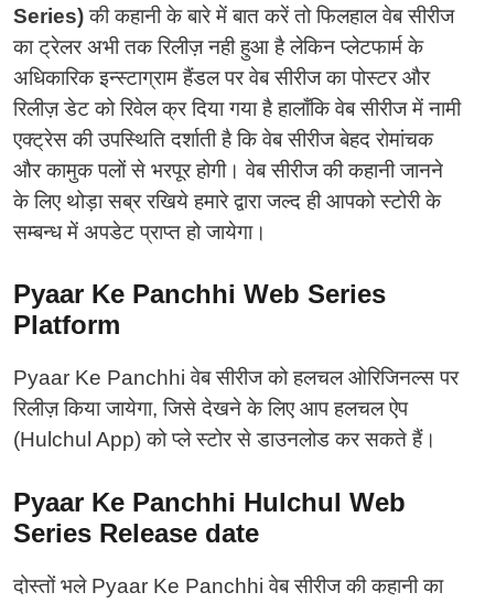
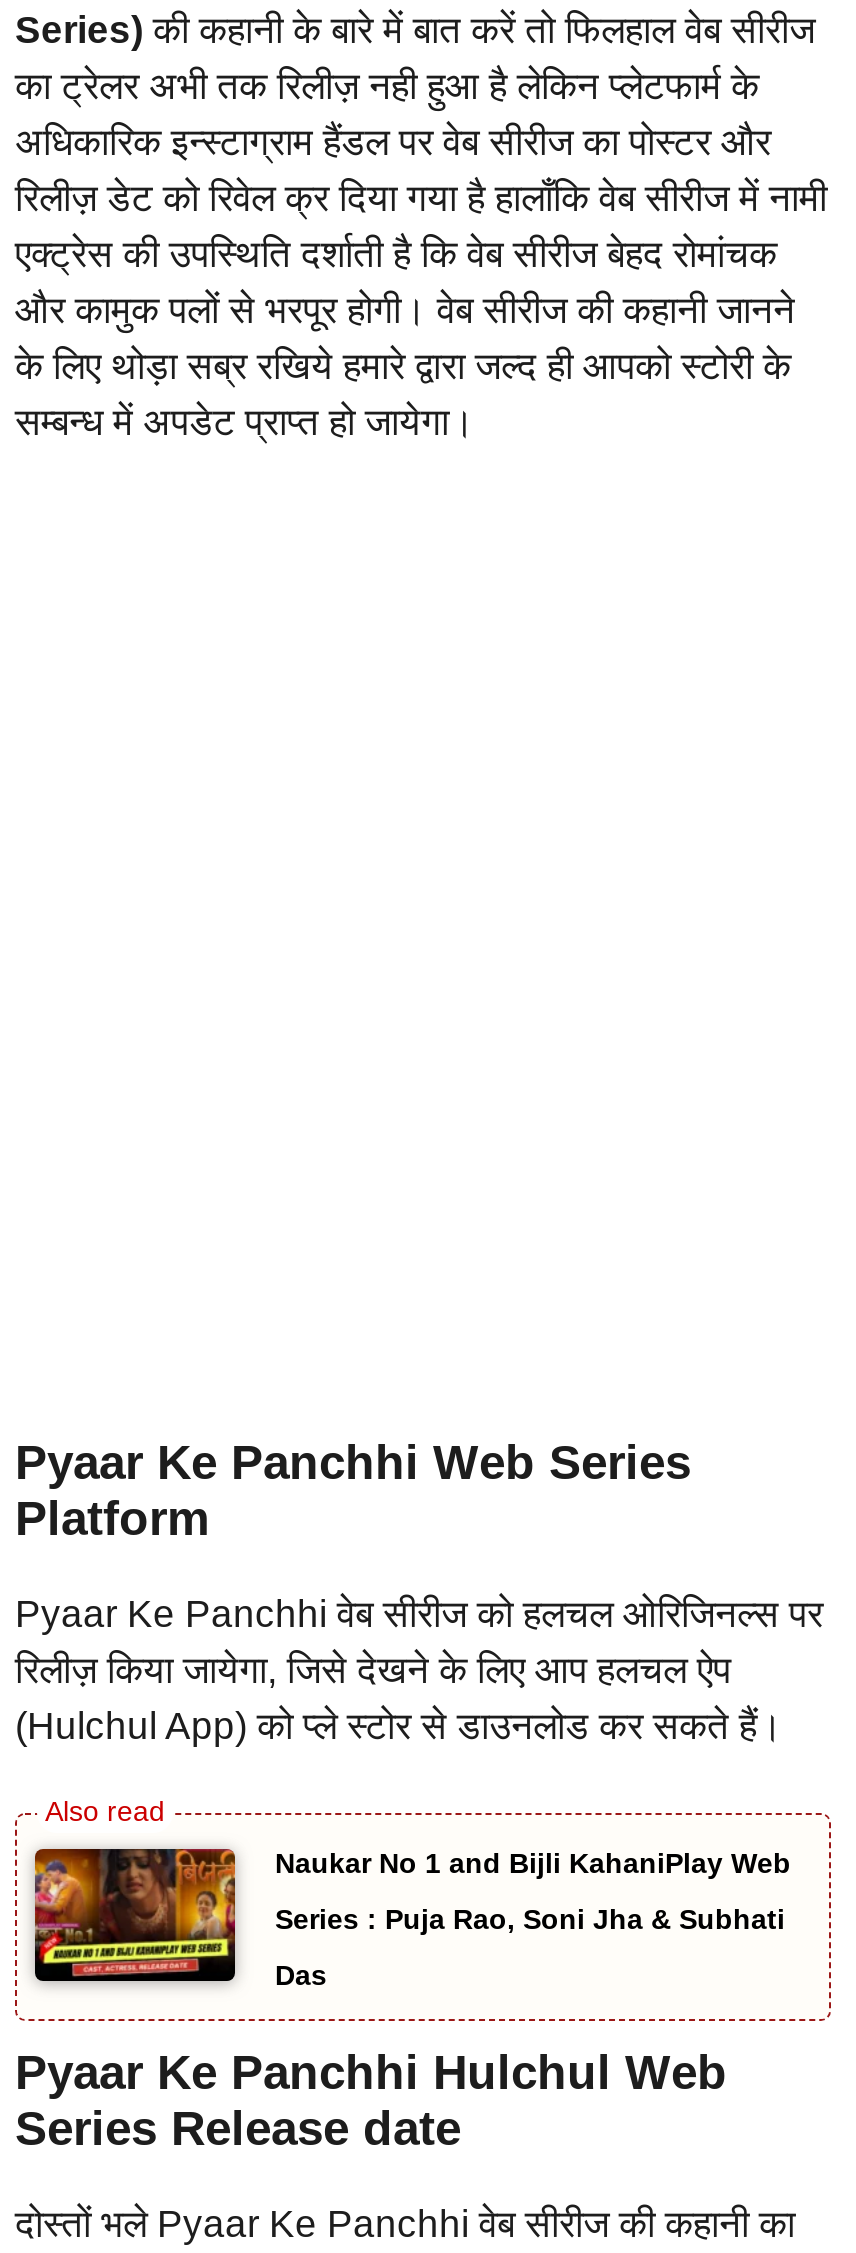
+ [image]
+ Naukar No 1 and Bijli KahaniPlay Web
+ Series : Puja Rao, Soni Jha & Subhati
+ Das
